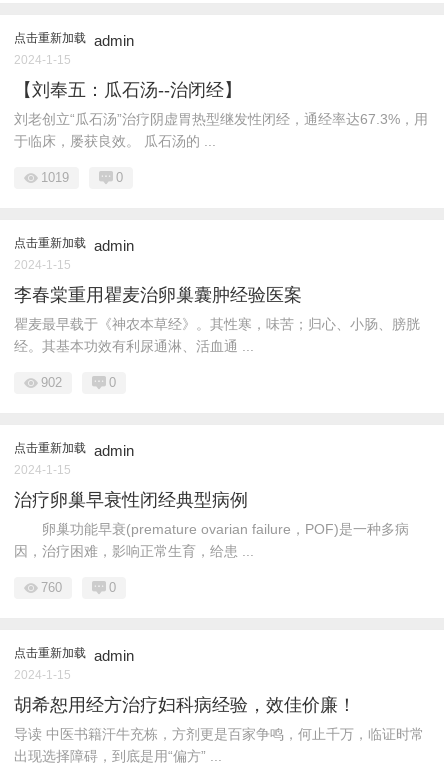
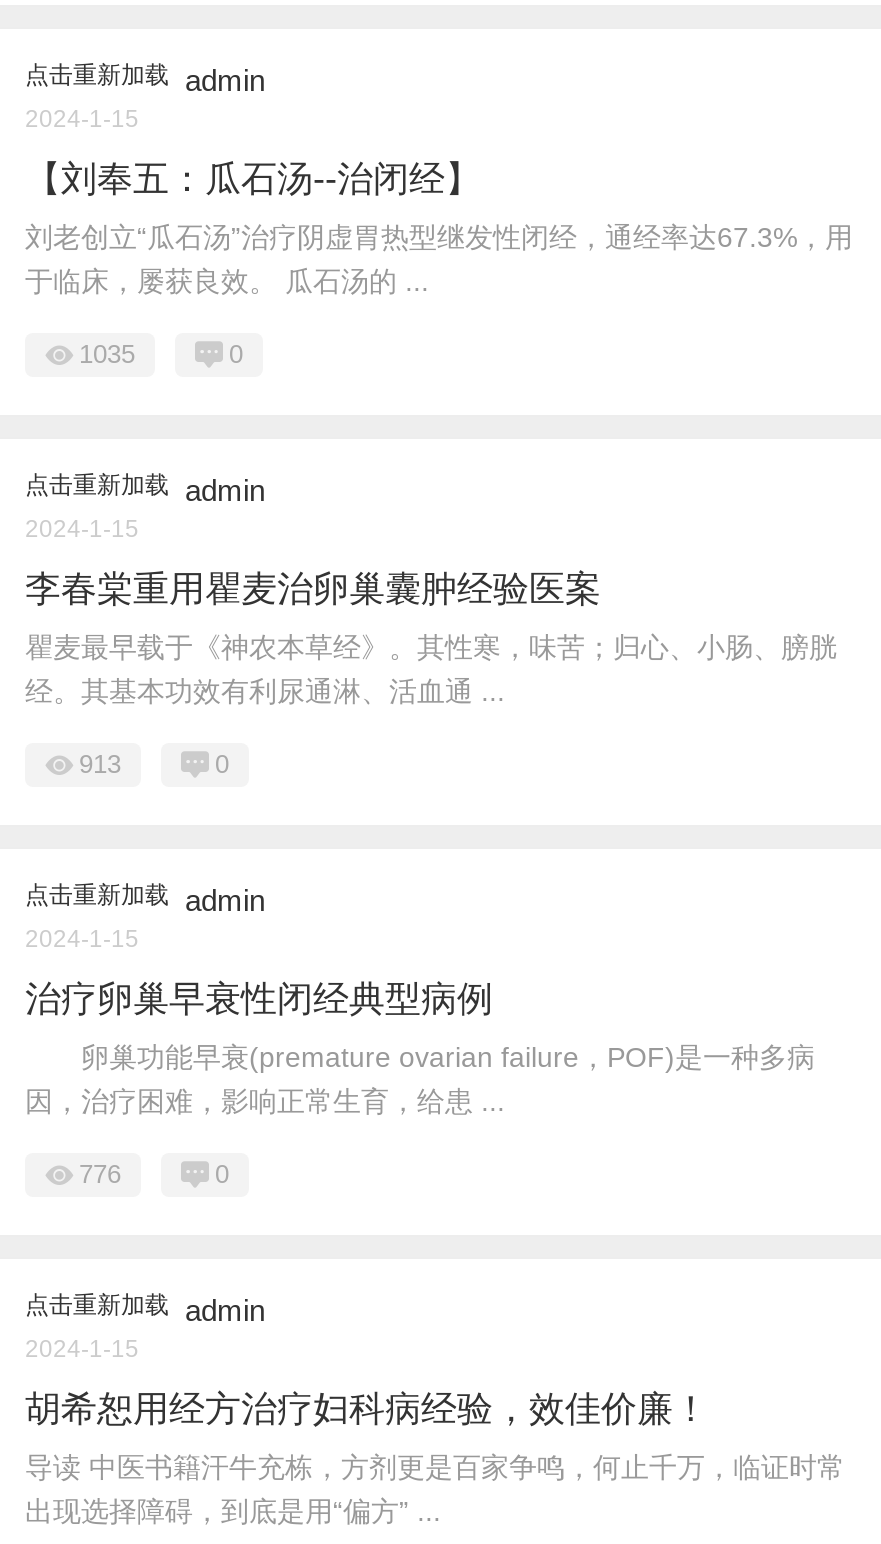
- 1019
+ 1035

- 902
+ 913

- 760
+ 776
